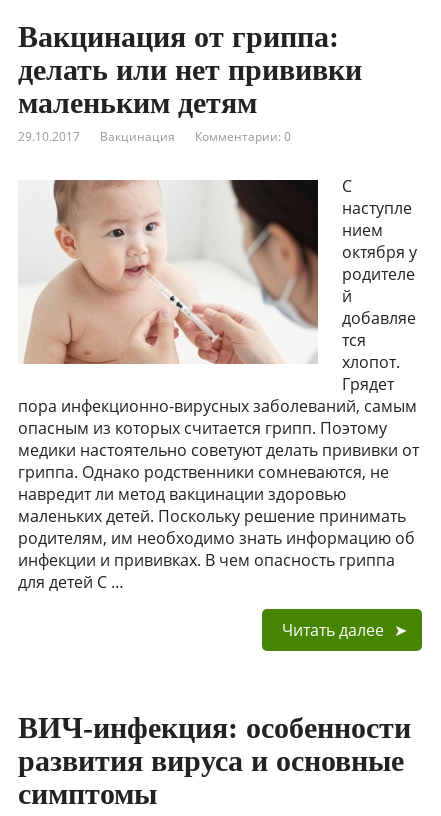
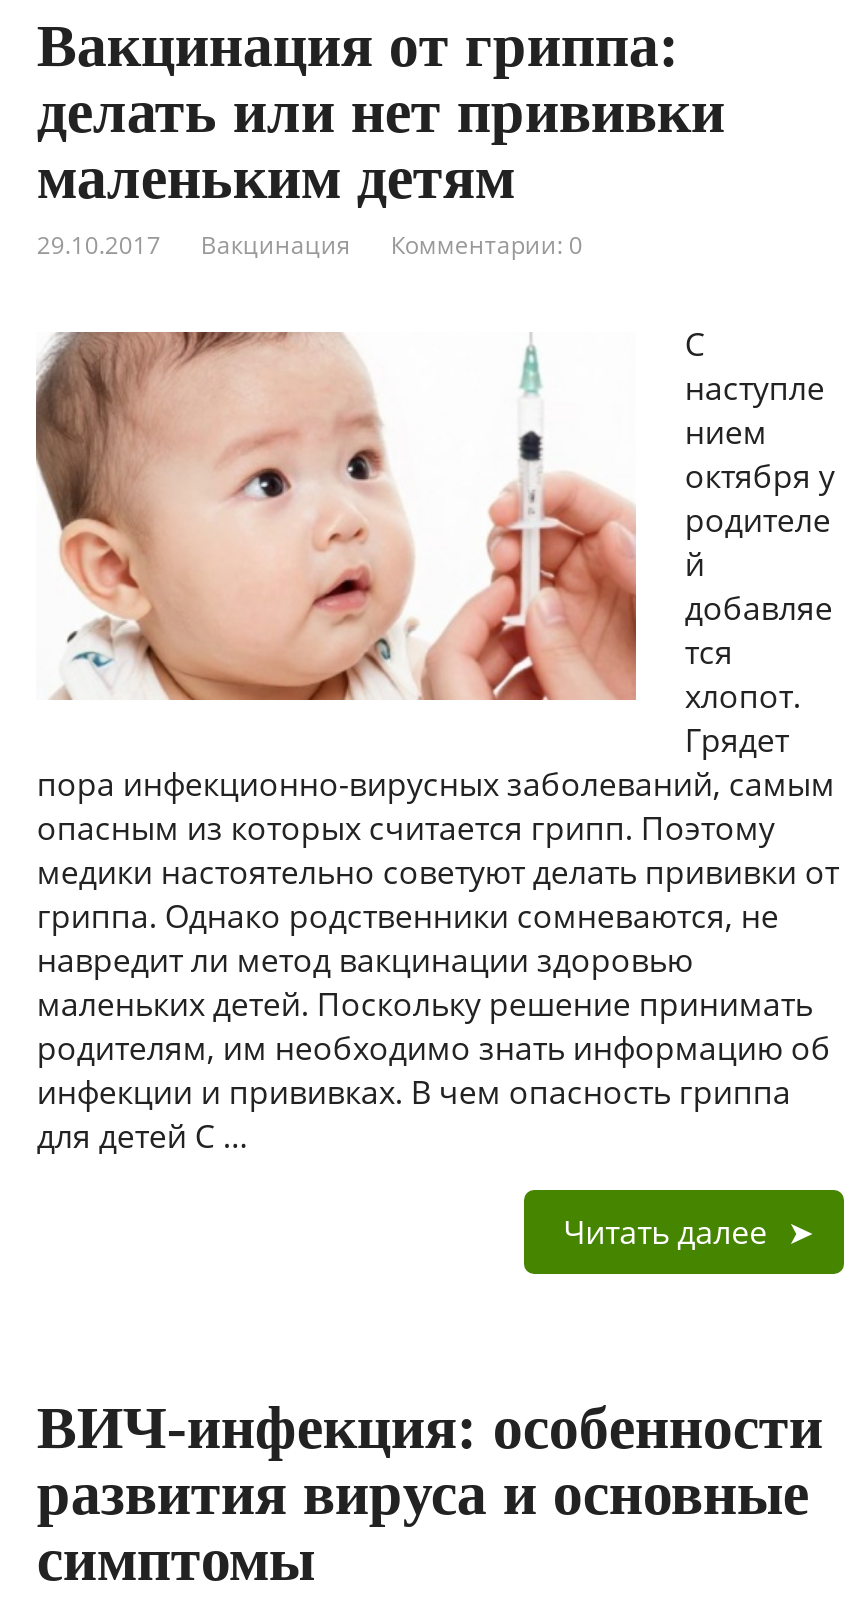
- [image]
+ [image]
